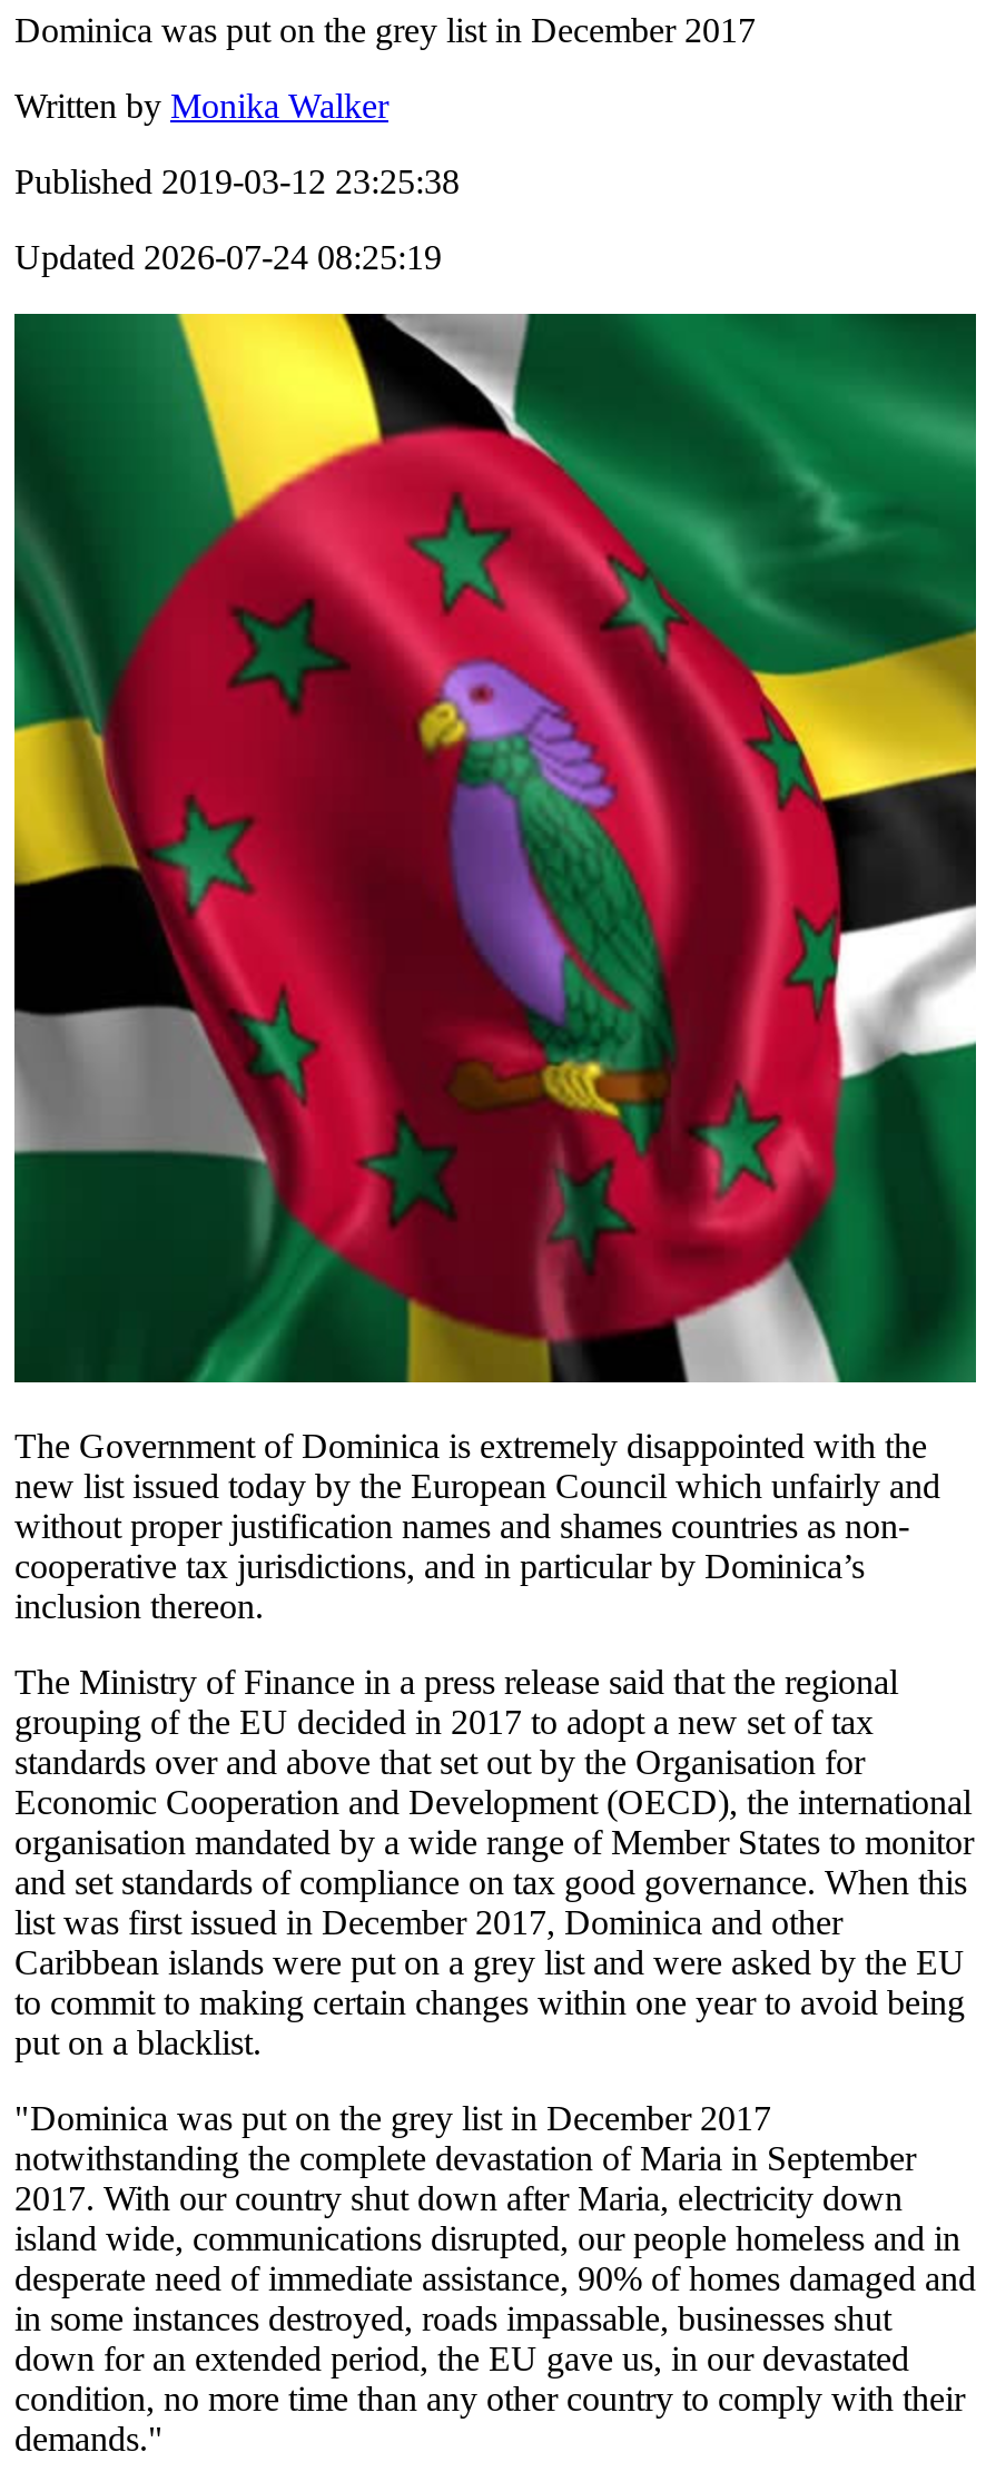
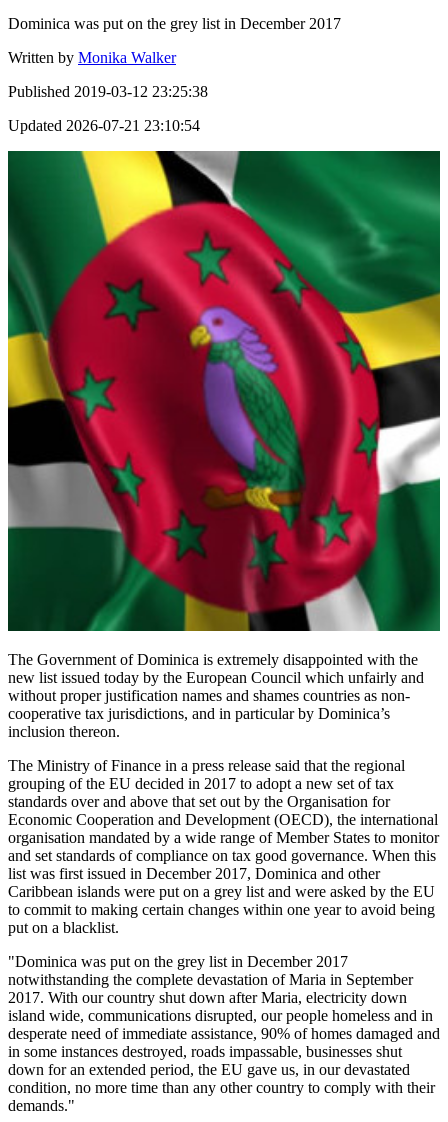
- Updated 2026-07-24 08:25:19
+ Updated 2026-07-21 23:10:54
